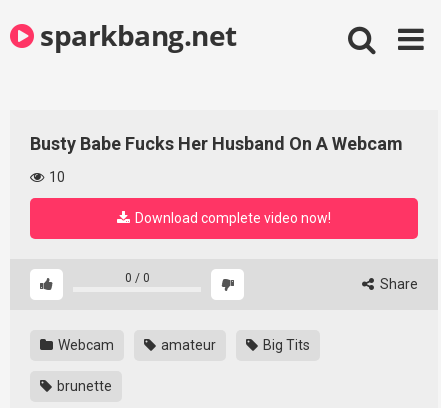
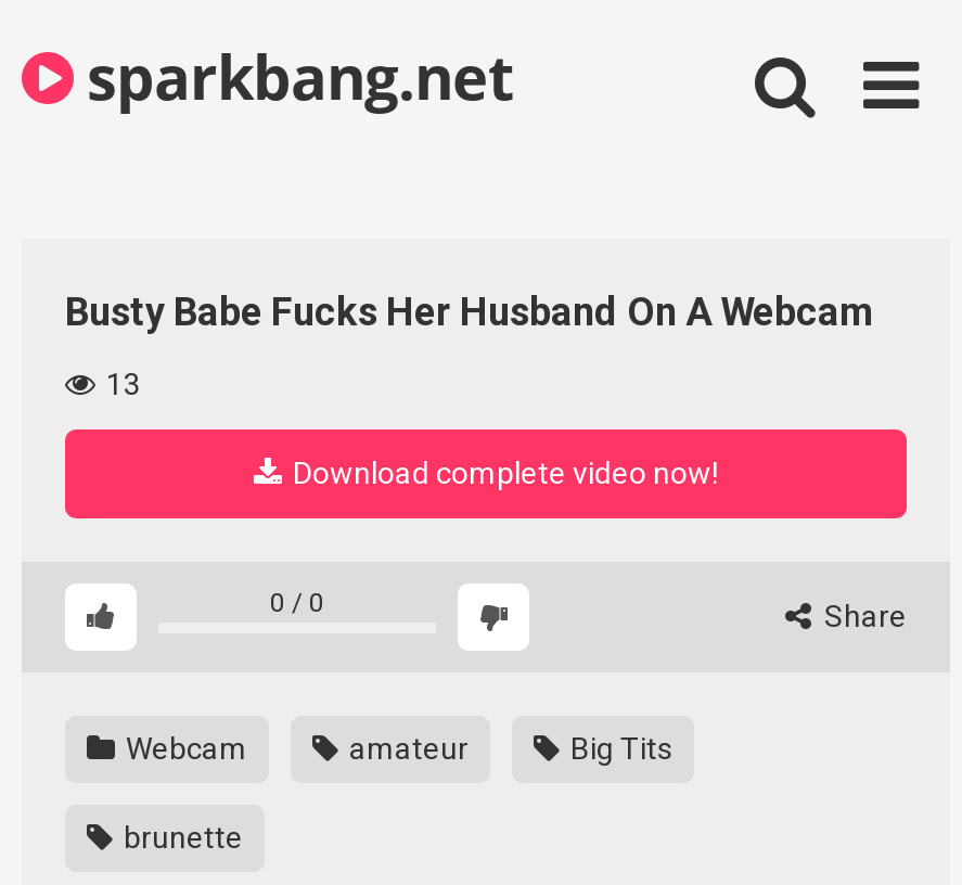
- 10
+ 13
